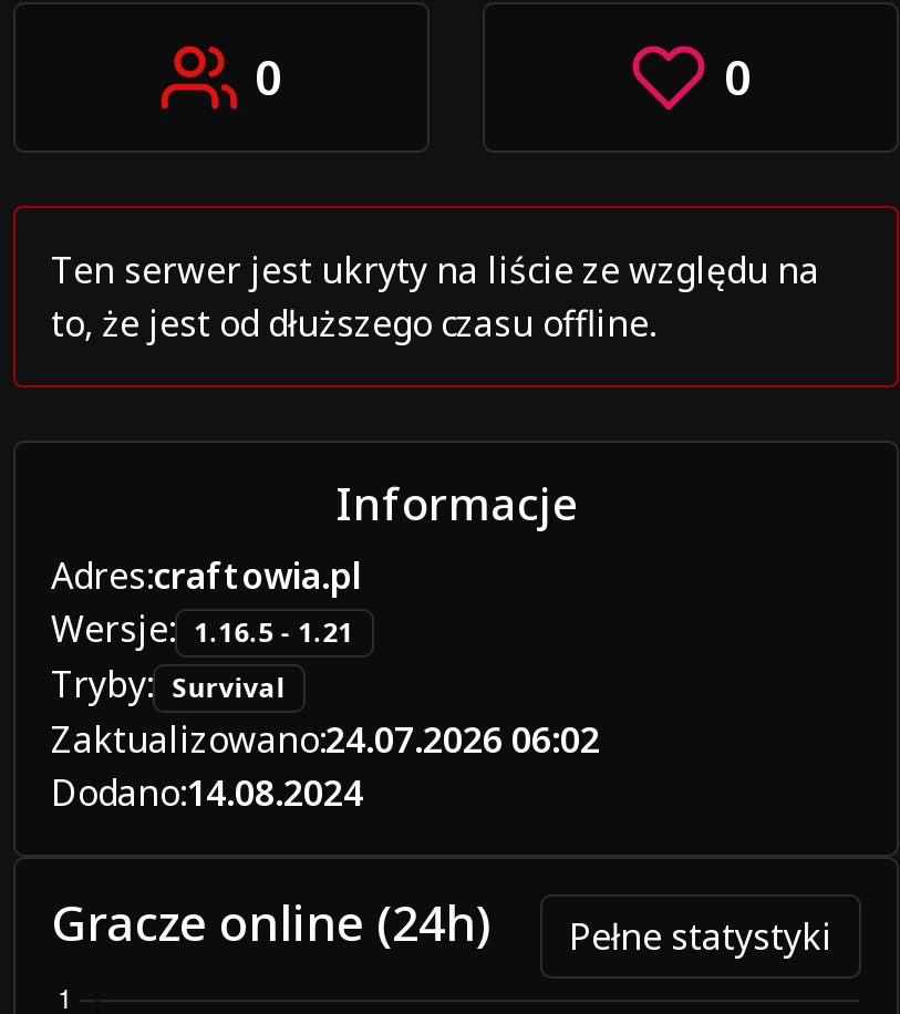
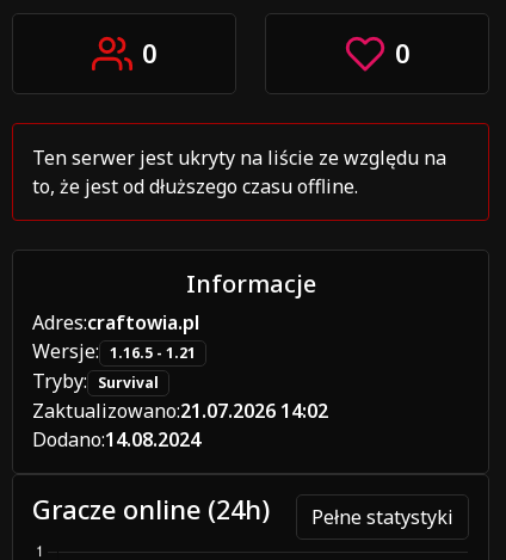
- Zaktualizowano:24.07.2026 06:02
+ Zaktualizowano:21.07.2026 14:02
